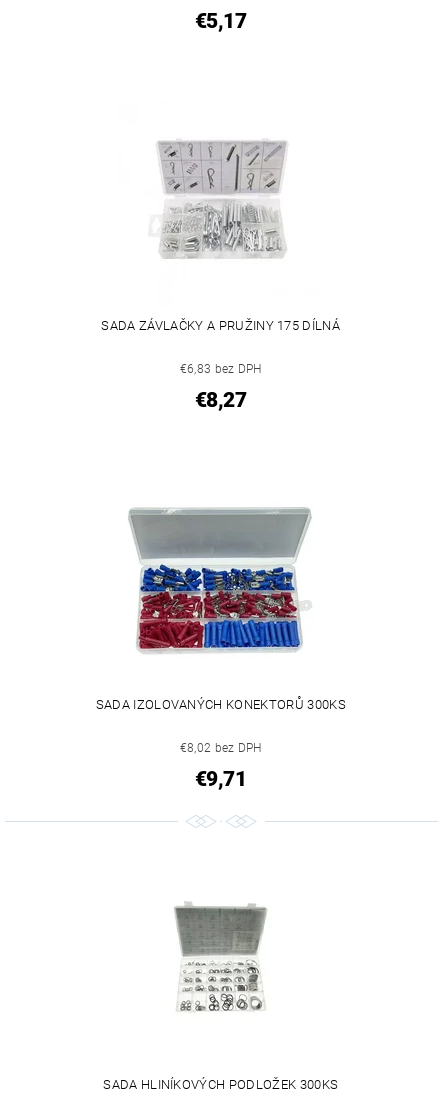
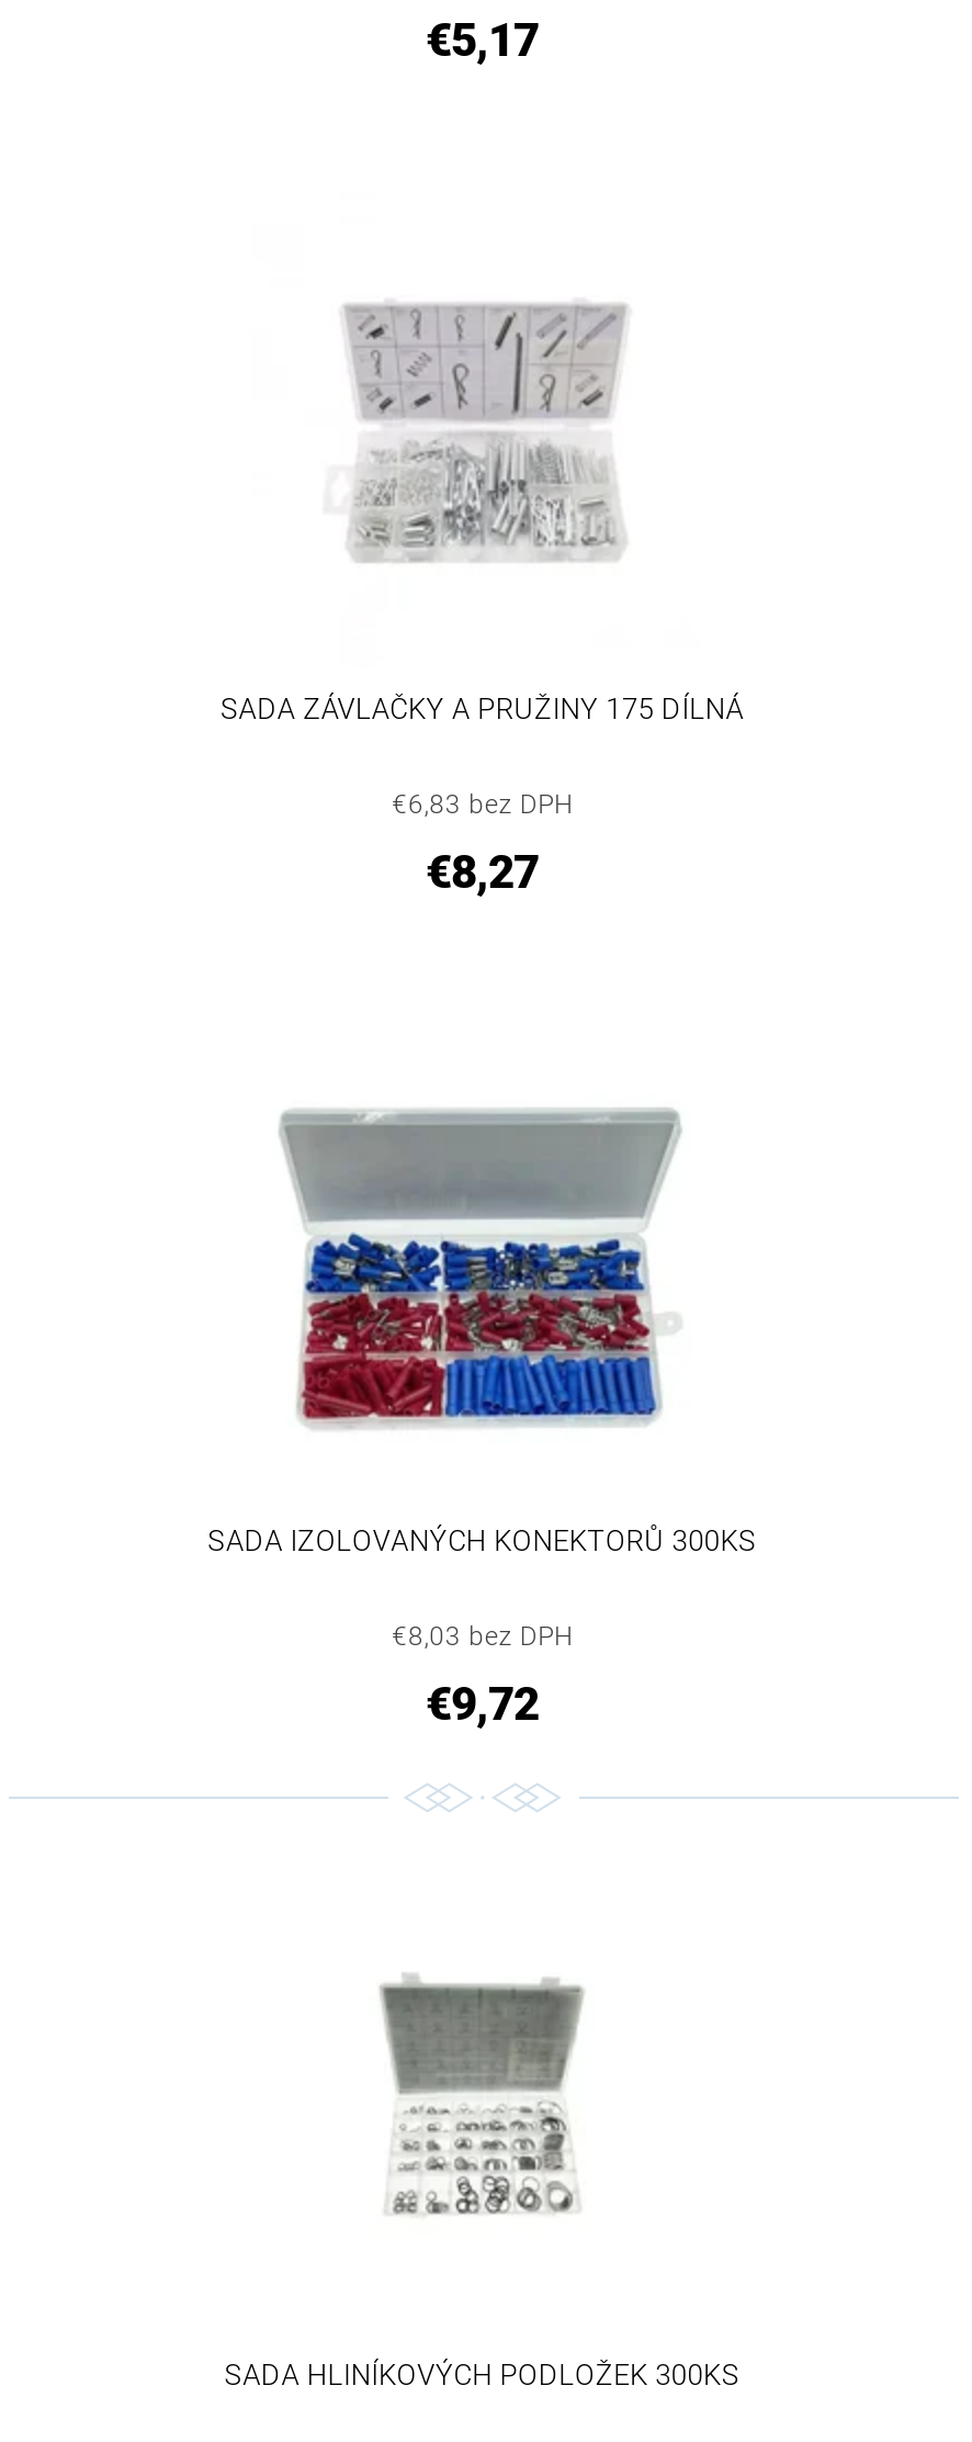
- €8,02 bez DPH
+ €8,03 bez DPH

- €9,71
+ €9,72
